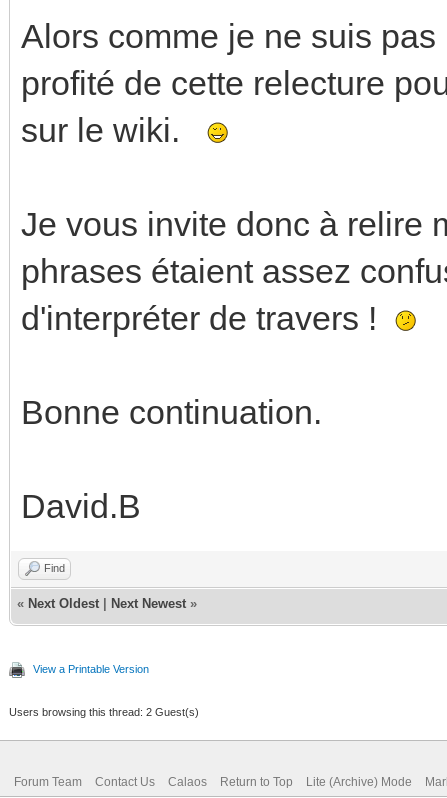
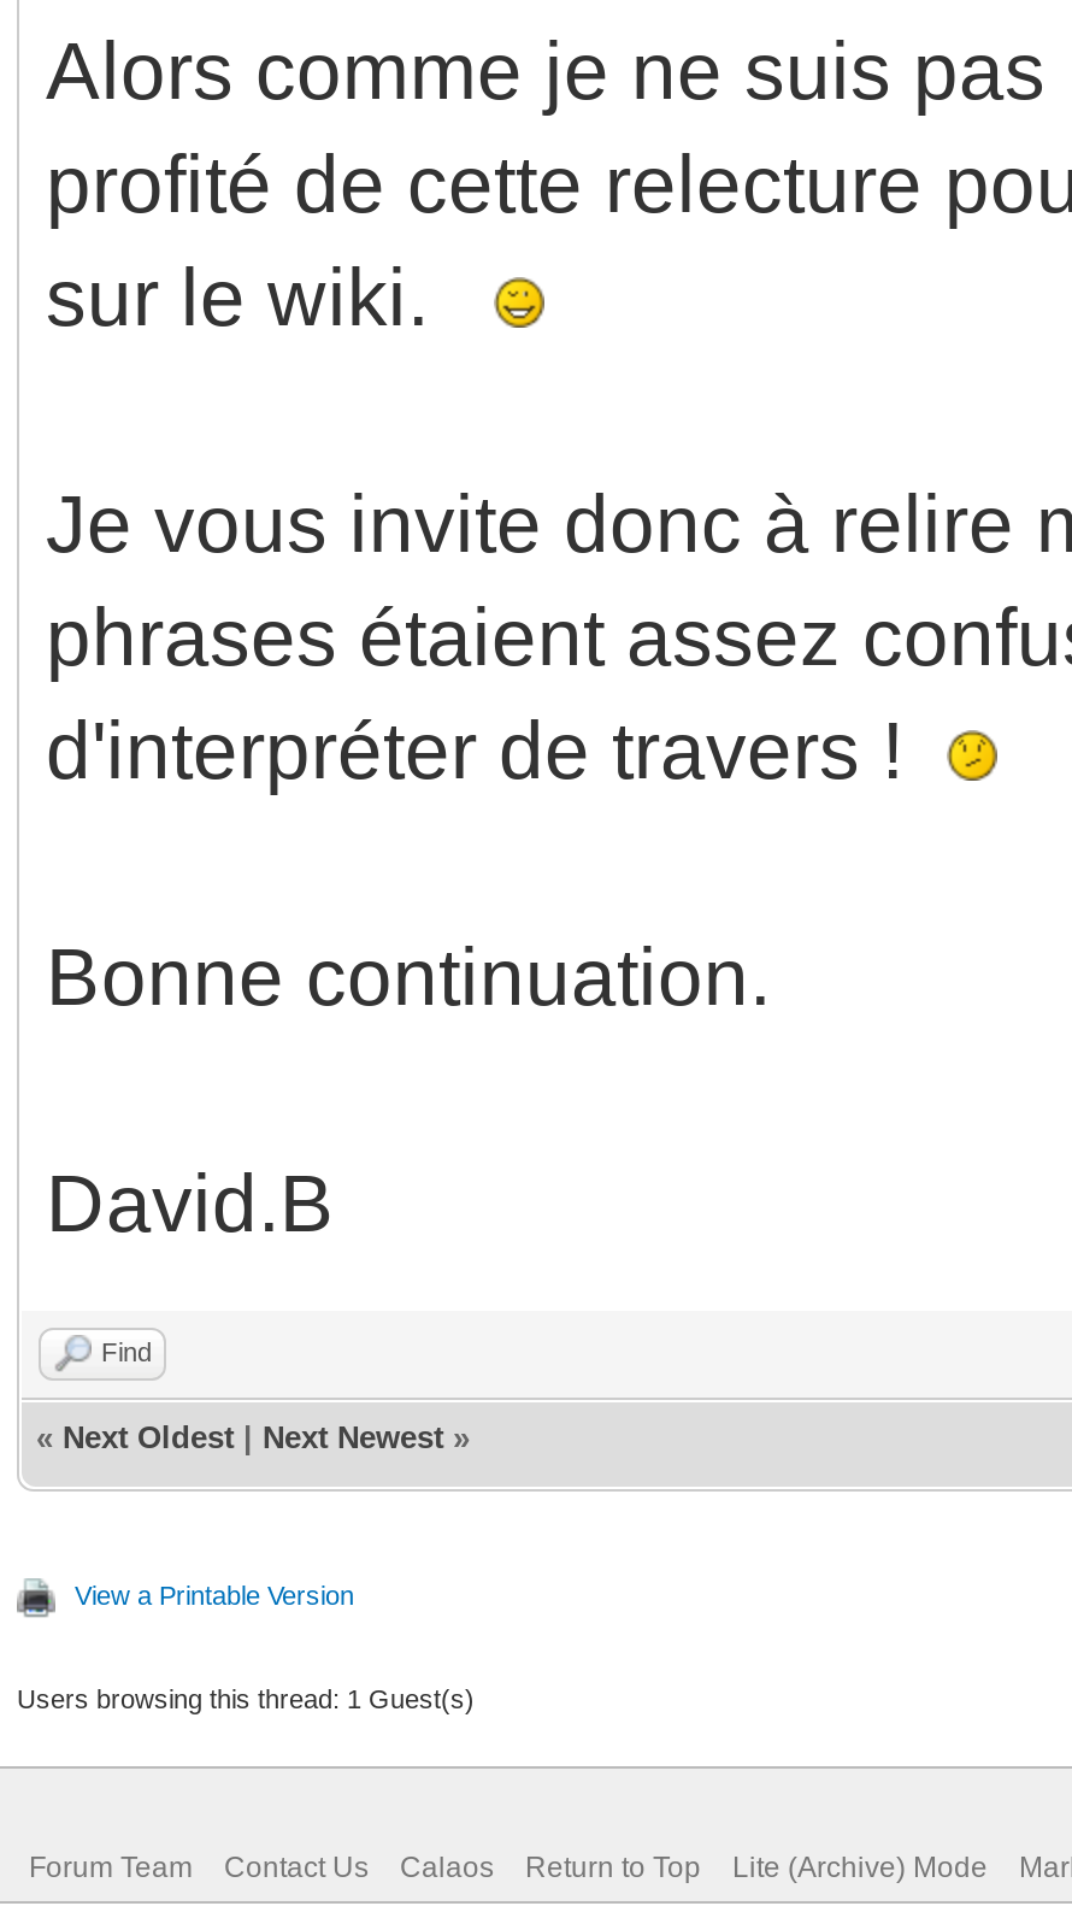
- Users browsing this thread: 2 Guest(s)
+ Users browsing this thread: 1 Guest(s)
